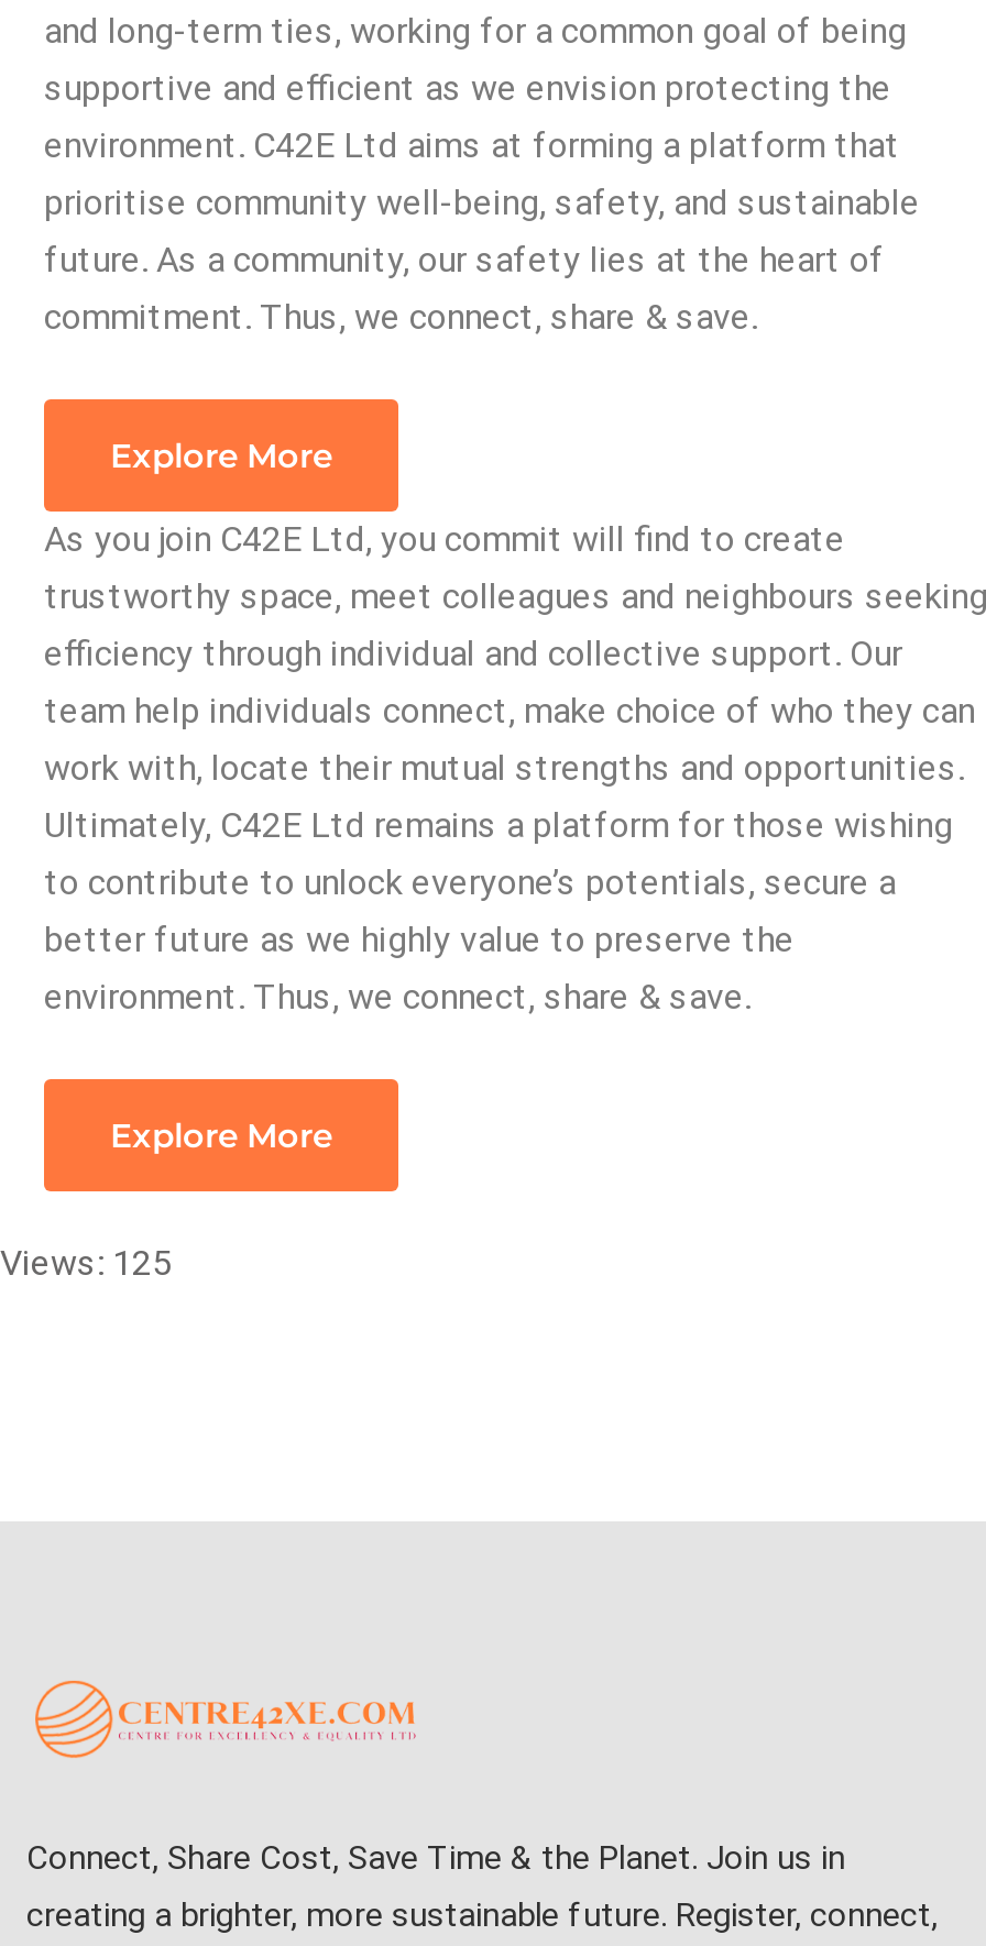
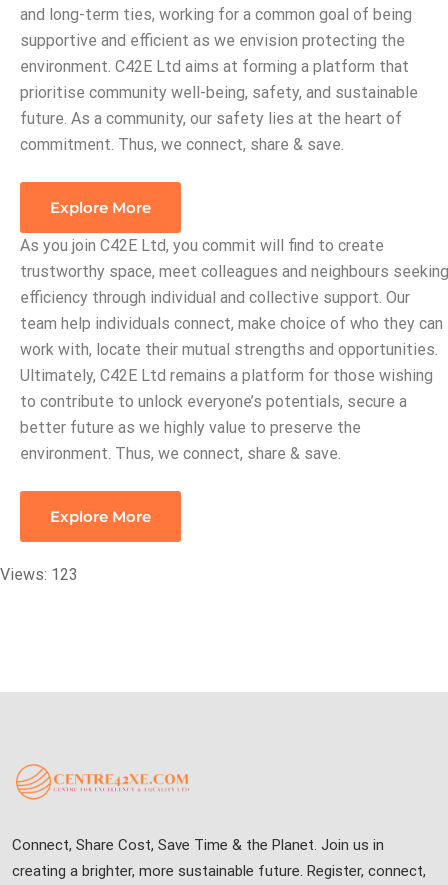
- Views: 125
+ Views: 123
